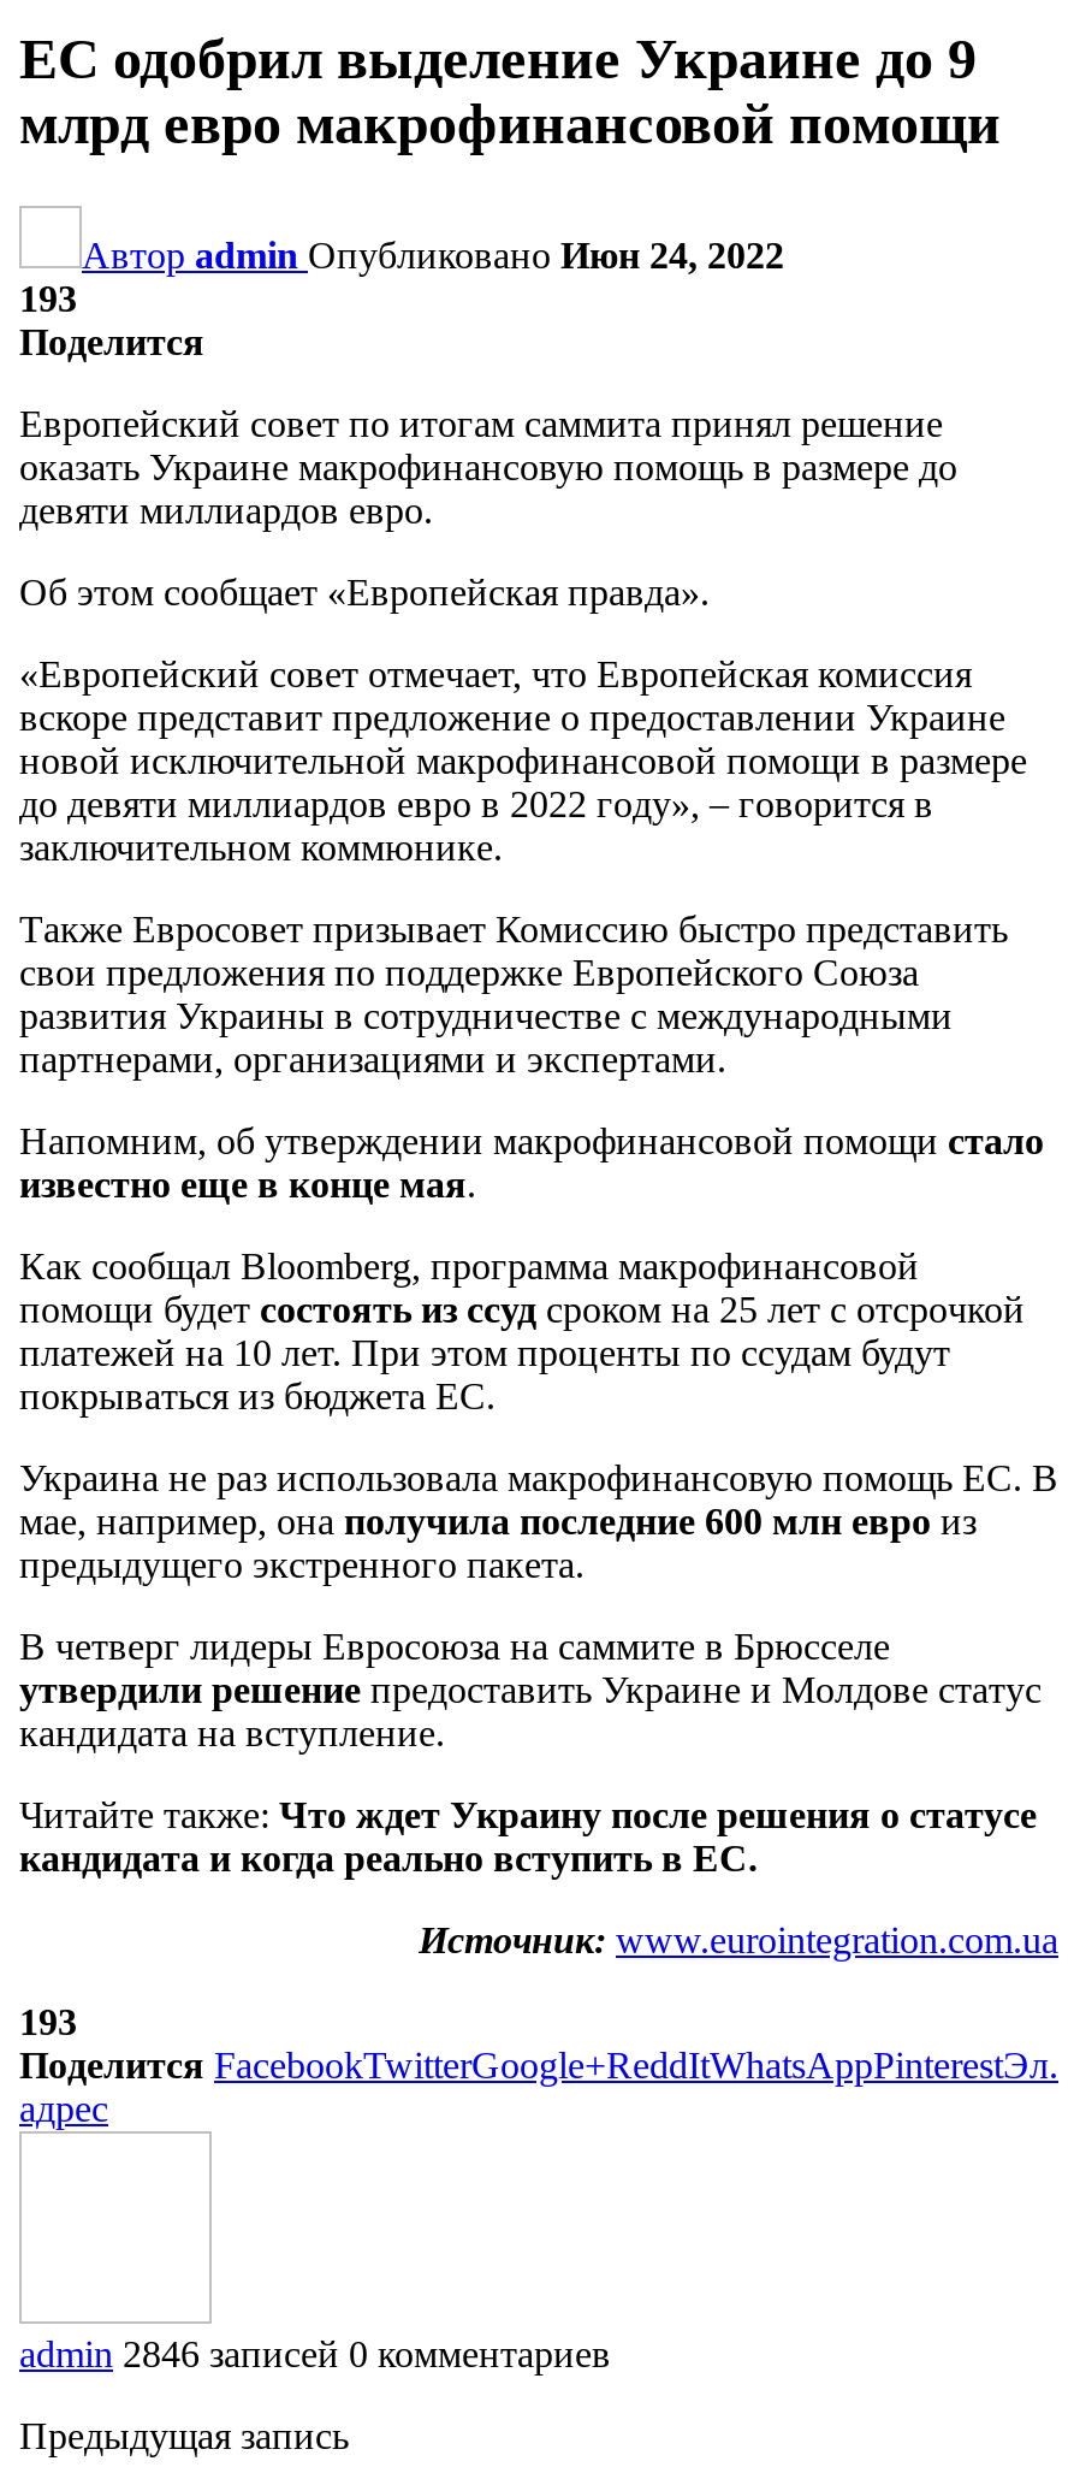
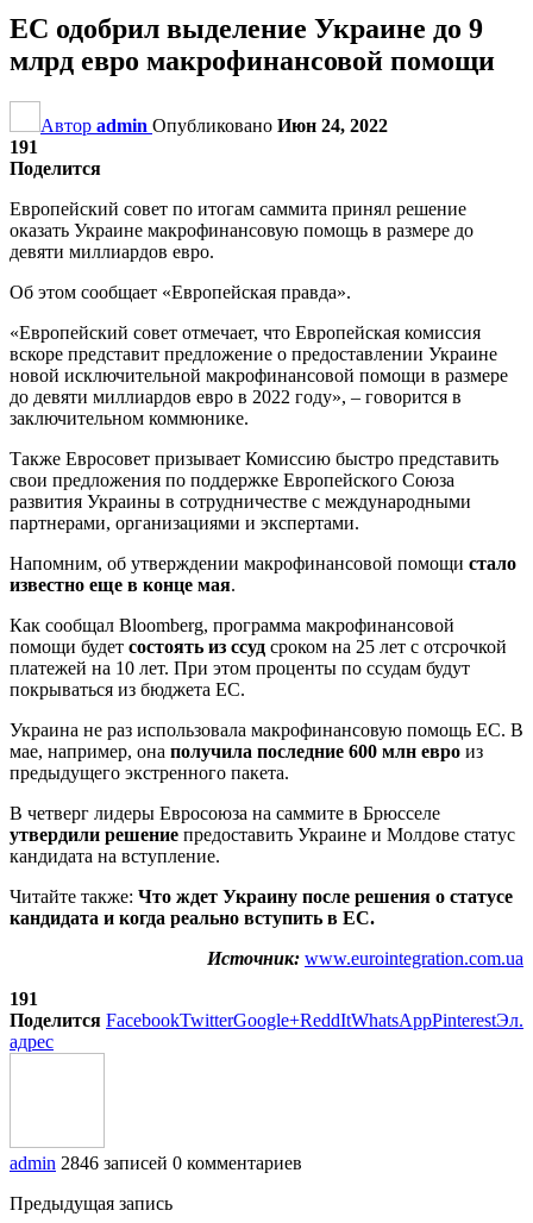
- 193
+ 191

- 193
+ 191
